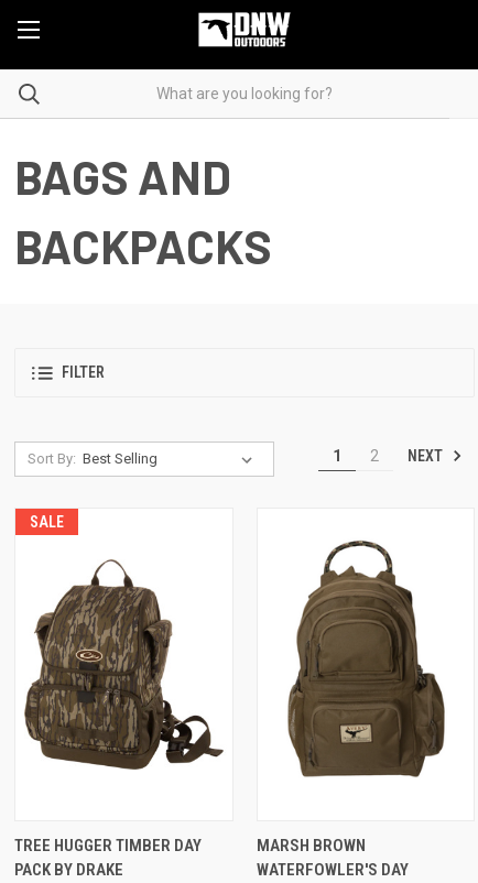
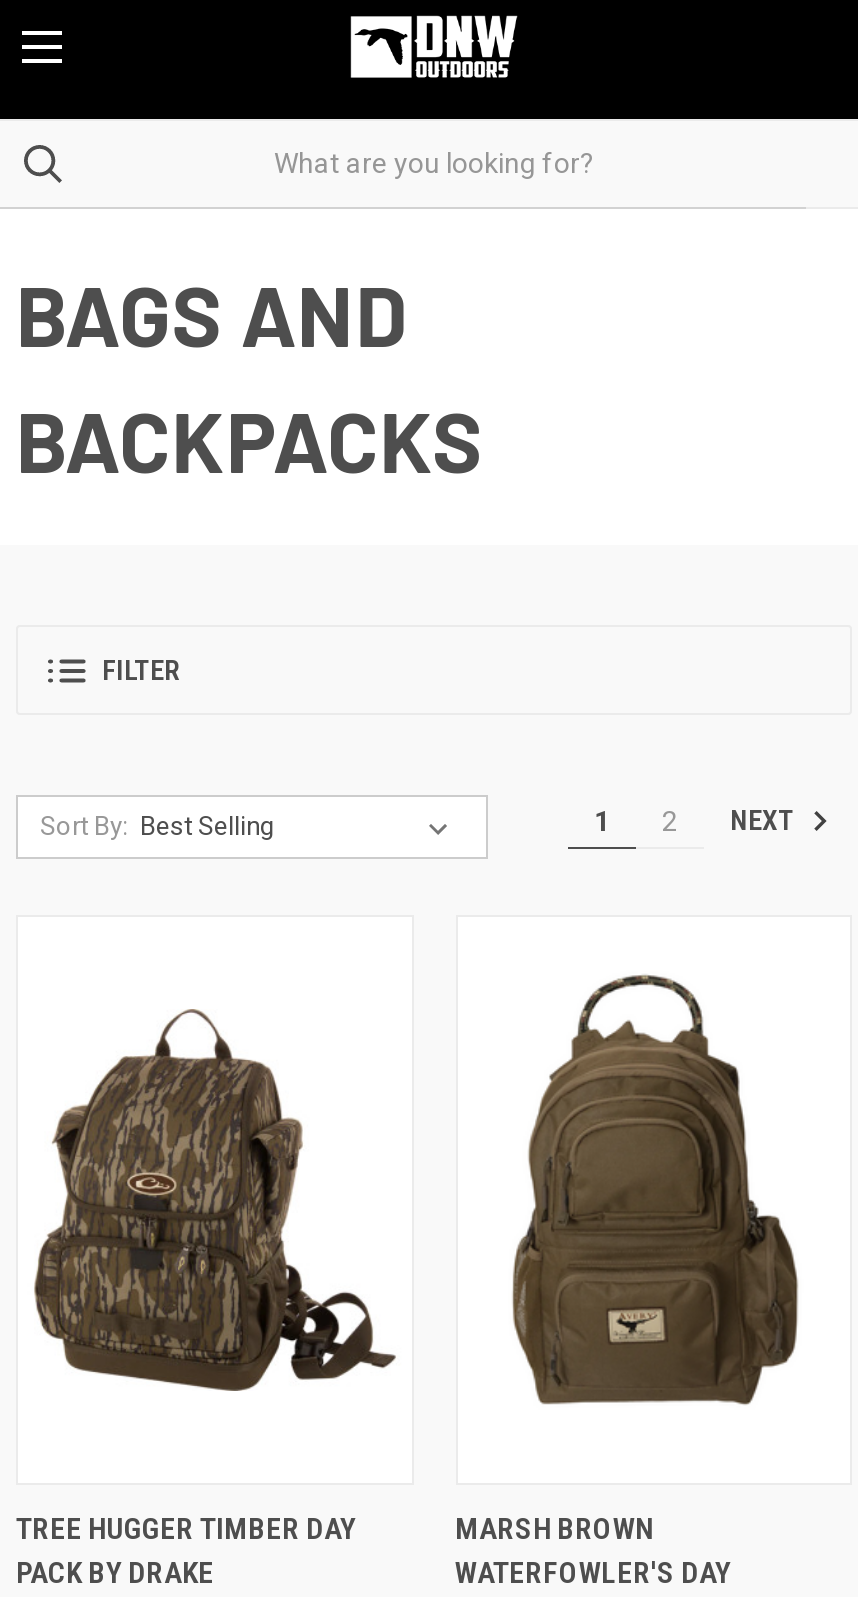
- SALE
